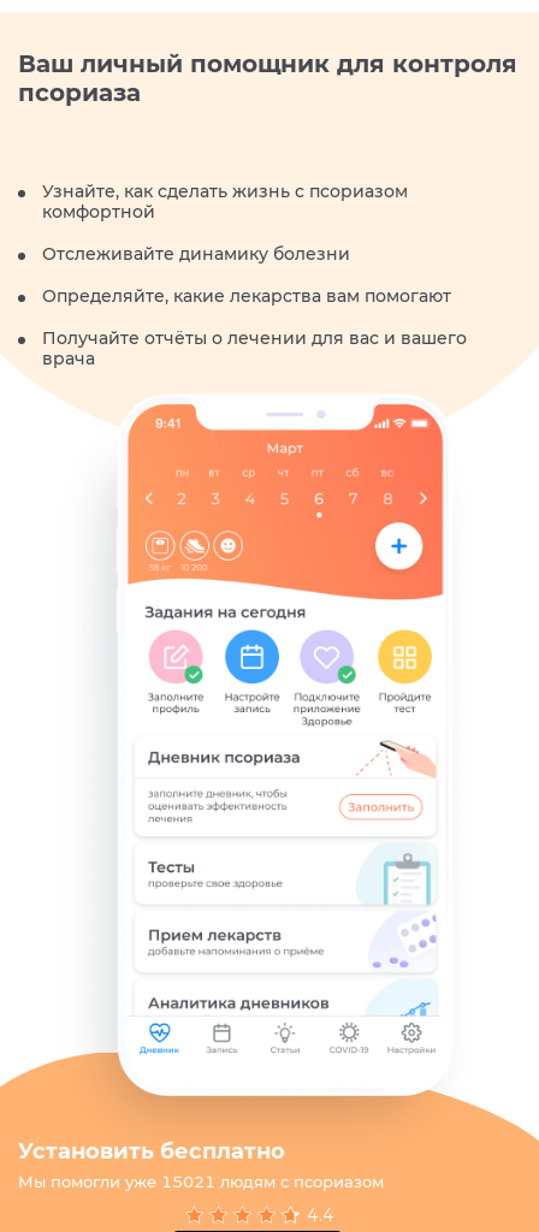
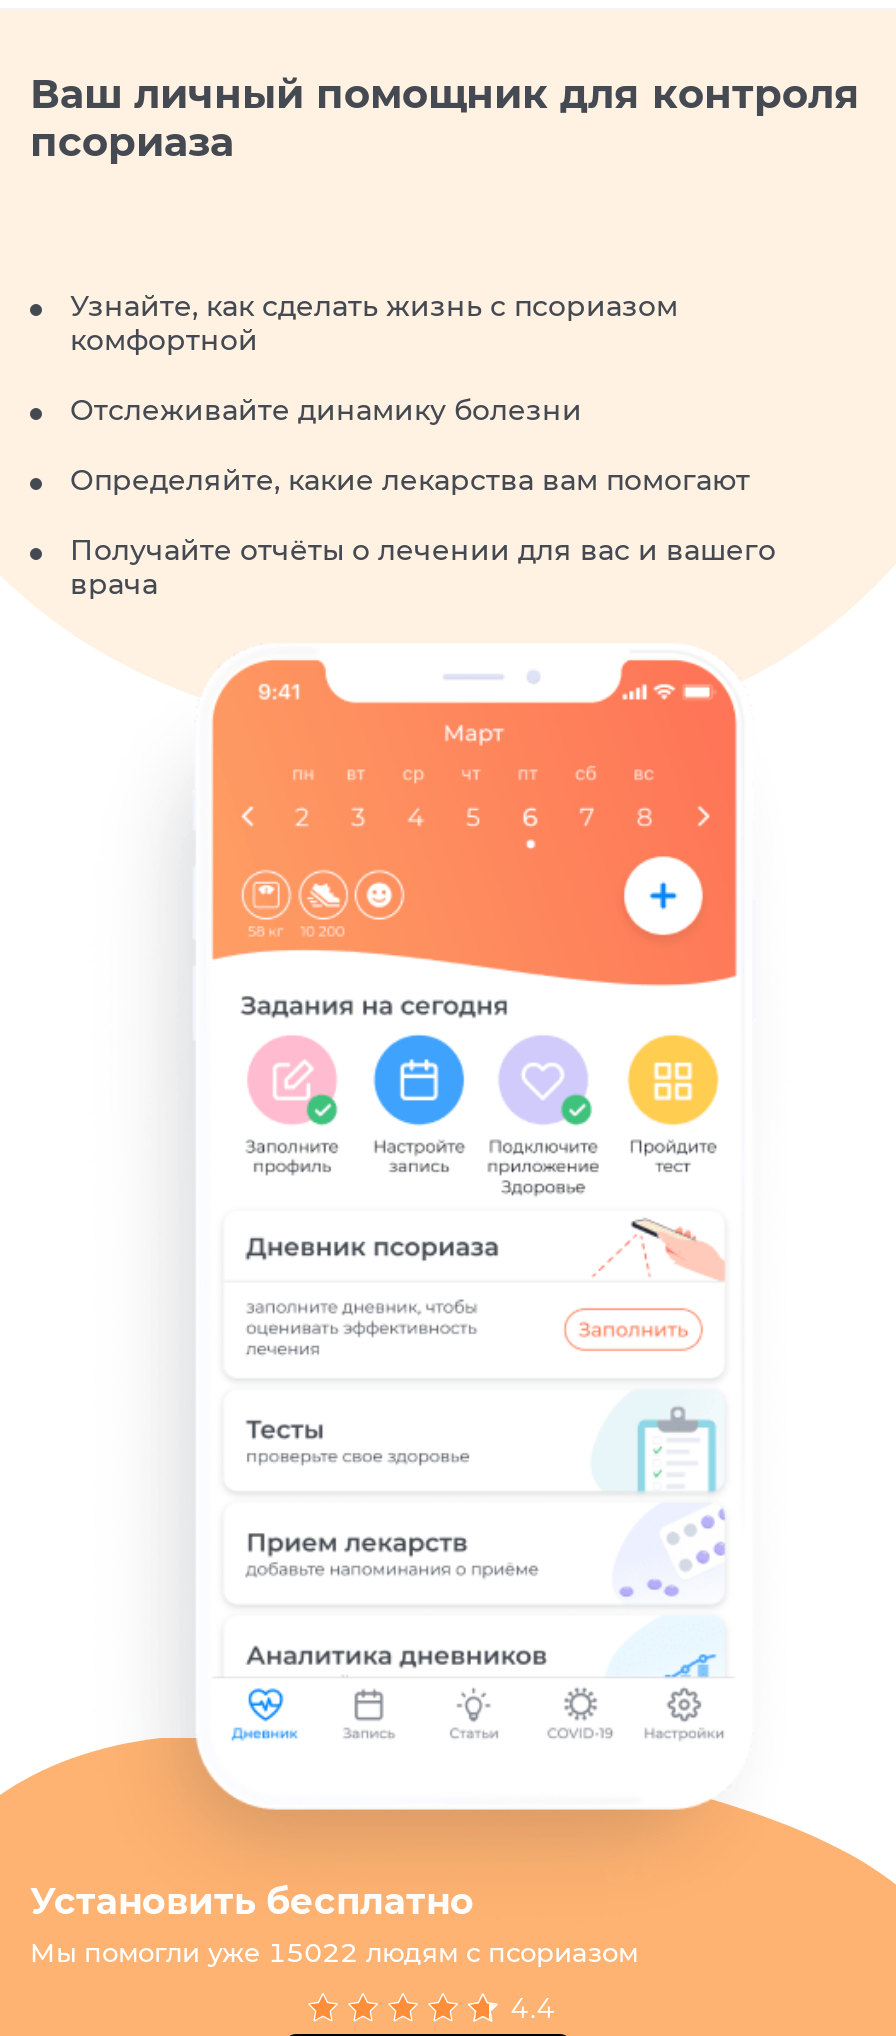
- Мы помогли уже 15021 людям с псориазом
+ Мы помогли уже 15022 людям с псориазом
